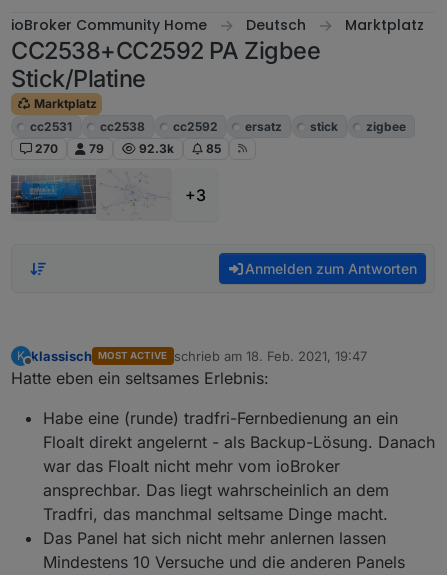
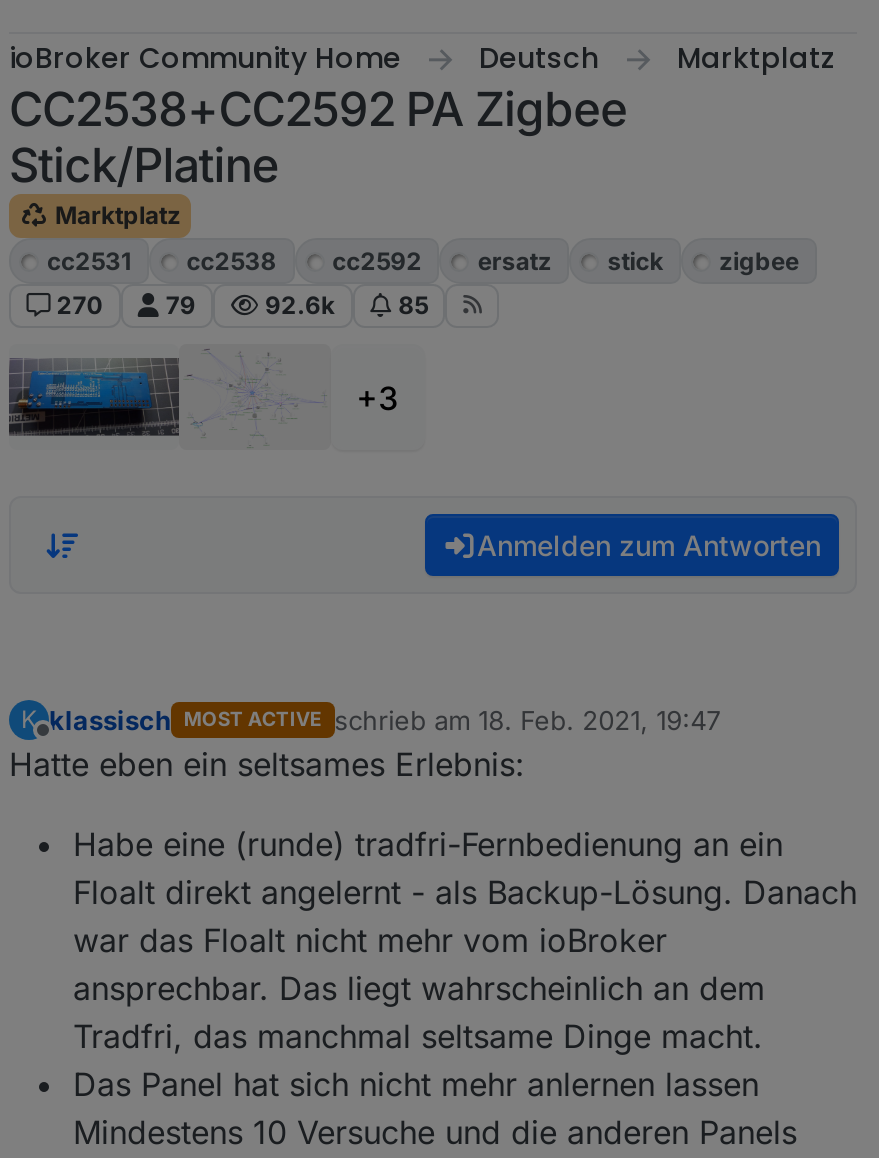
- 92.3k
+ 92.6k
